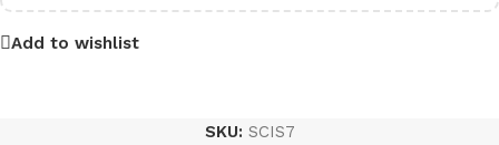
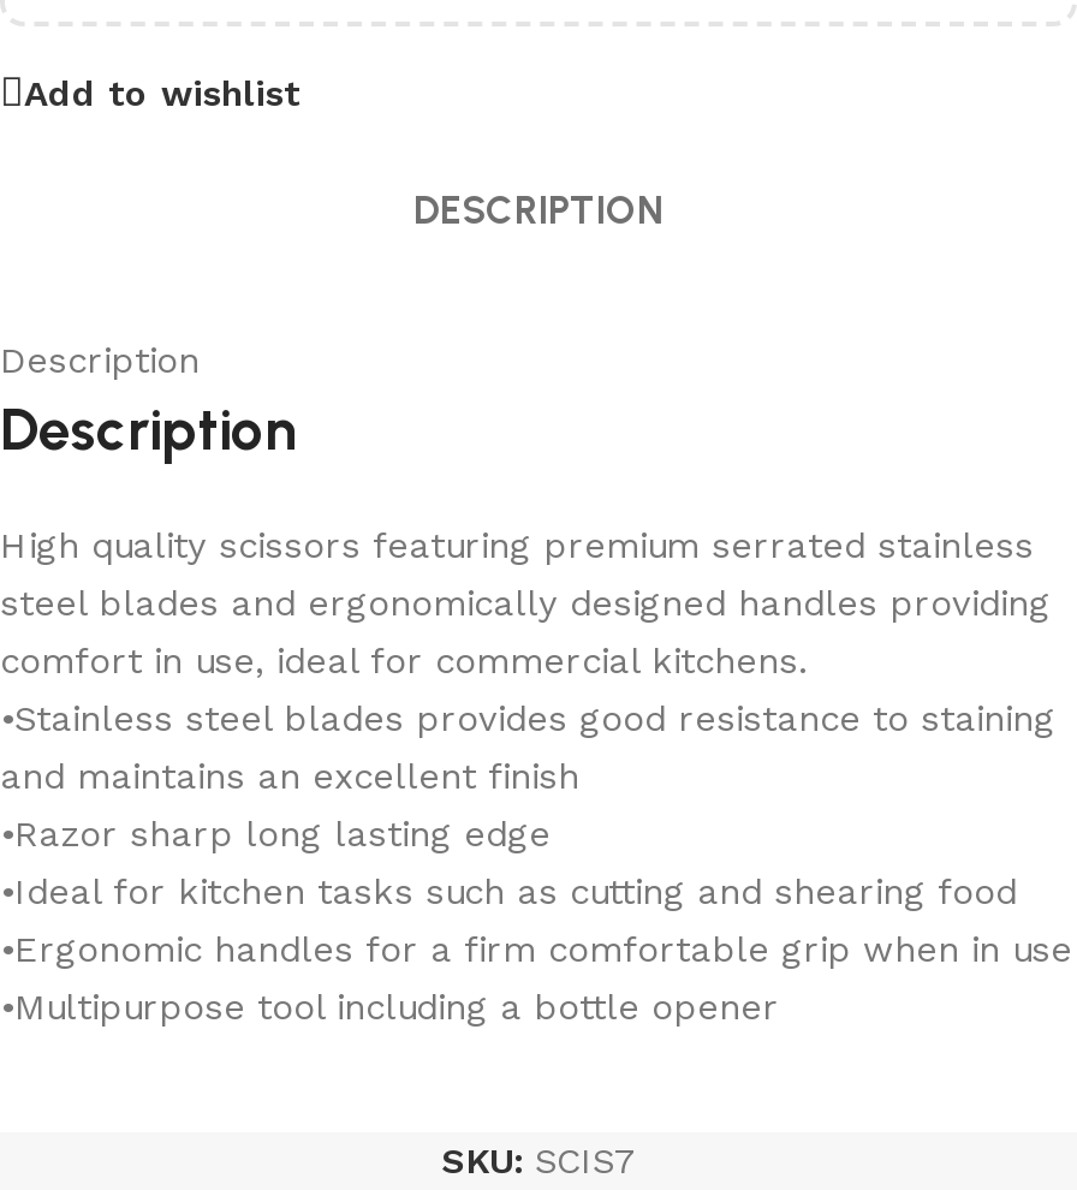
+ DESCRIPTION
+ Description
+ Description
+ High quality scissors featuring premium serrated stainless
+ steel blades and ergonomically designed handles providing
+ comfort in use, ideal for commercial kitchens.
+ •Stainless steel blades provides good resistance to staining
+ and maintains an excellent finish
+ •Razor sharp long lasting edge
+ •Ideal for kitchen tasks such as cutting and shearing food
+ •Ergonomic handles for a firm comfortable grip when in use
+ •Multipurpose tool including a bottle opener
